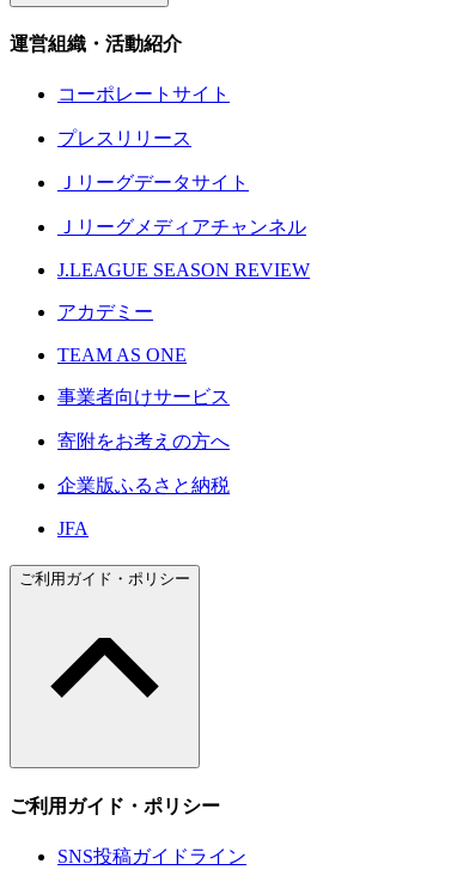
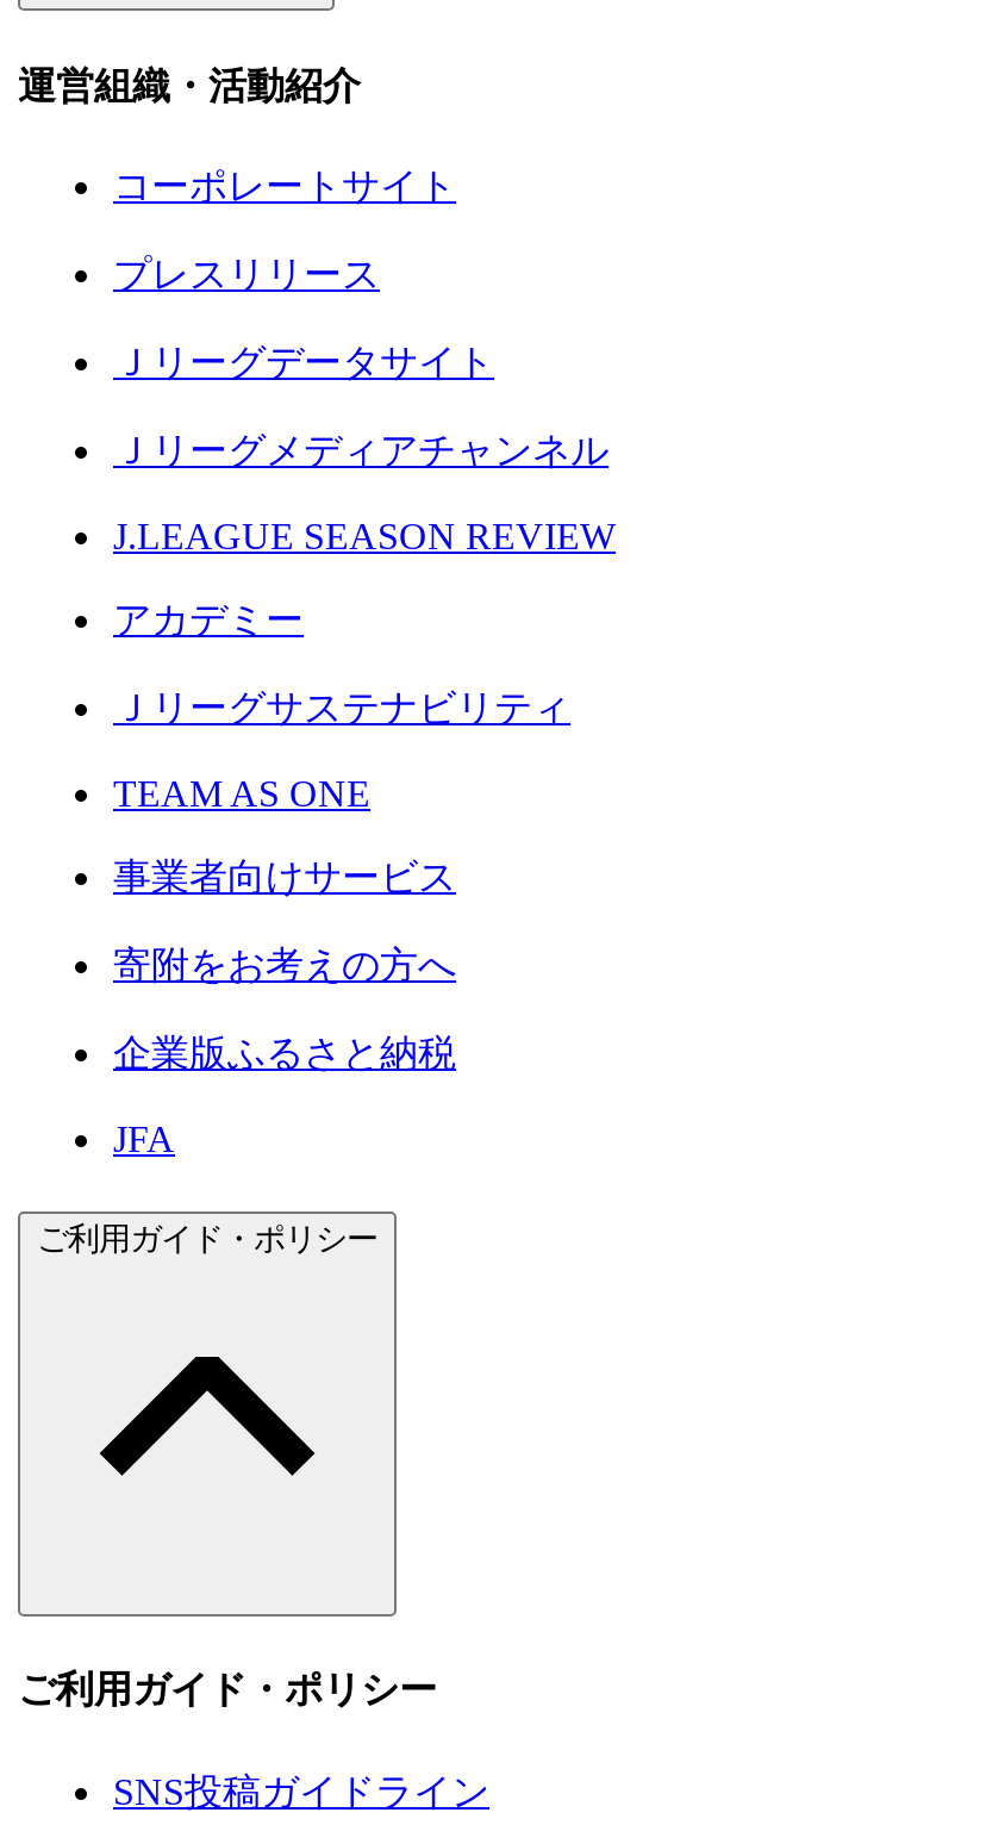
+ Ｊリーグサステナビリティ
